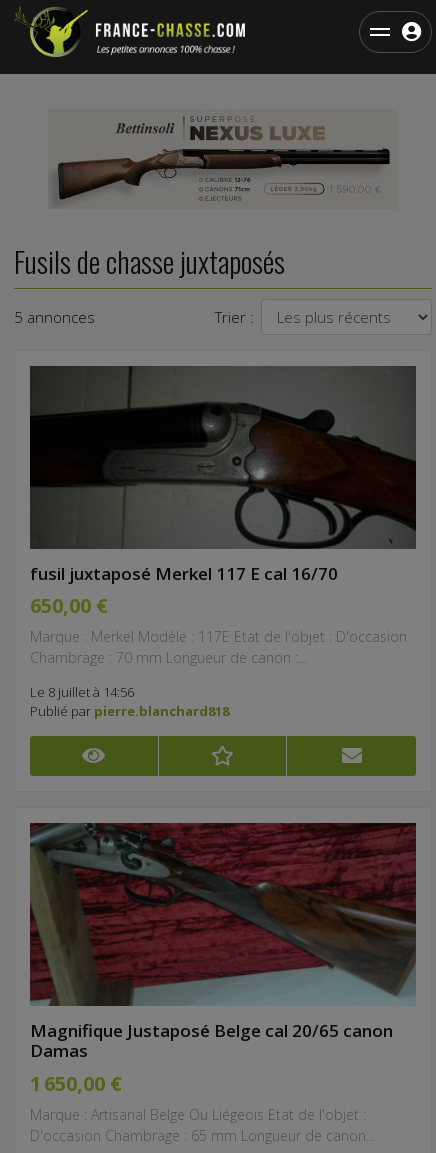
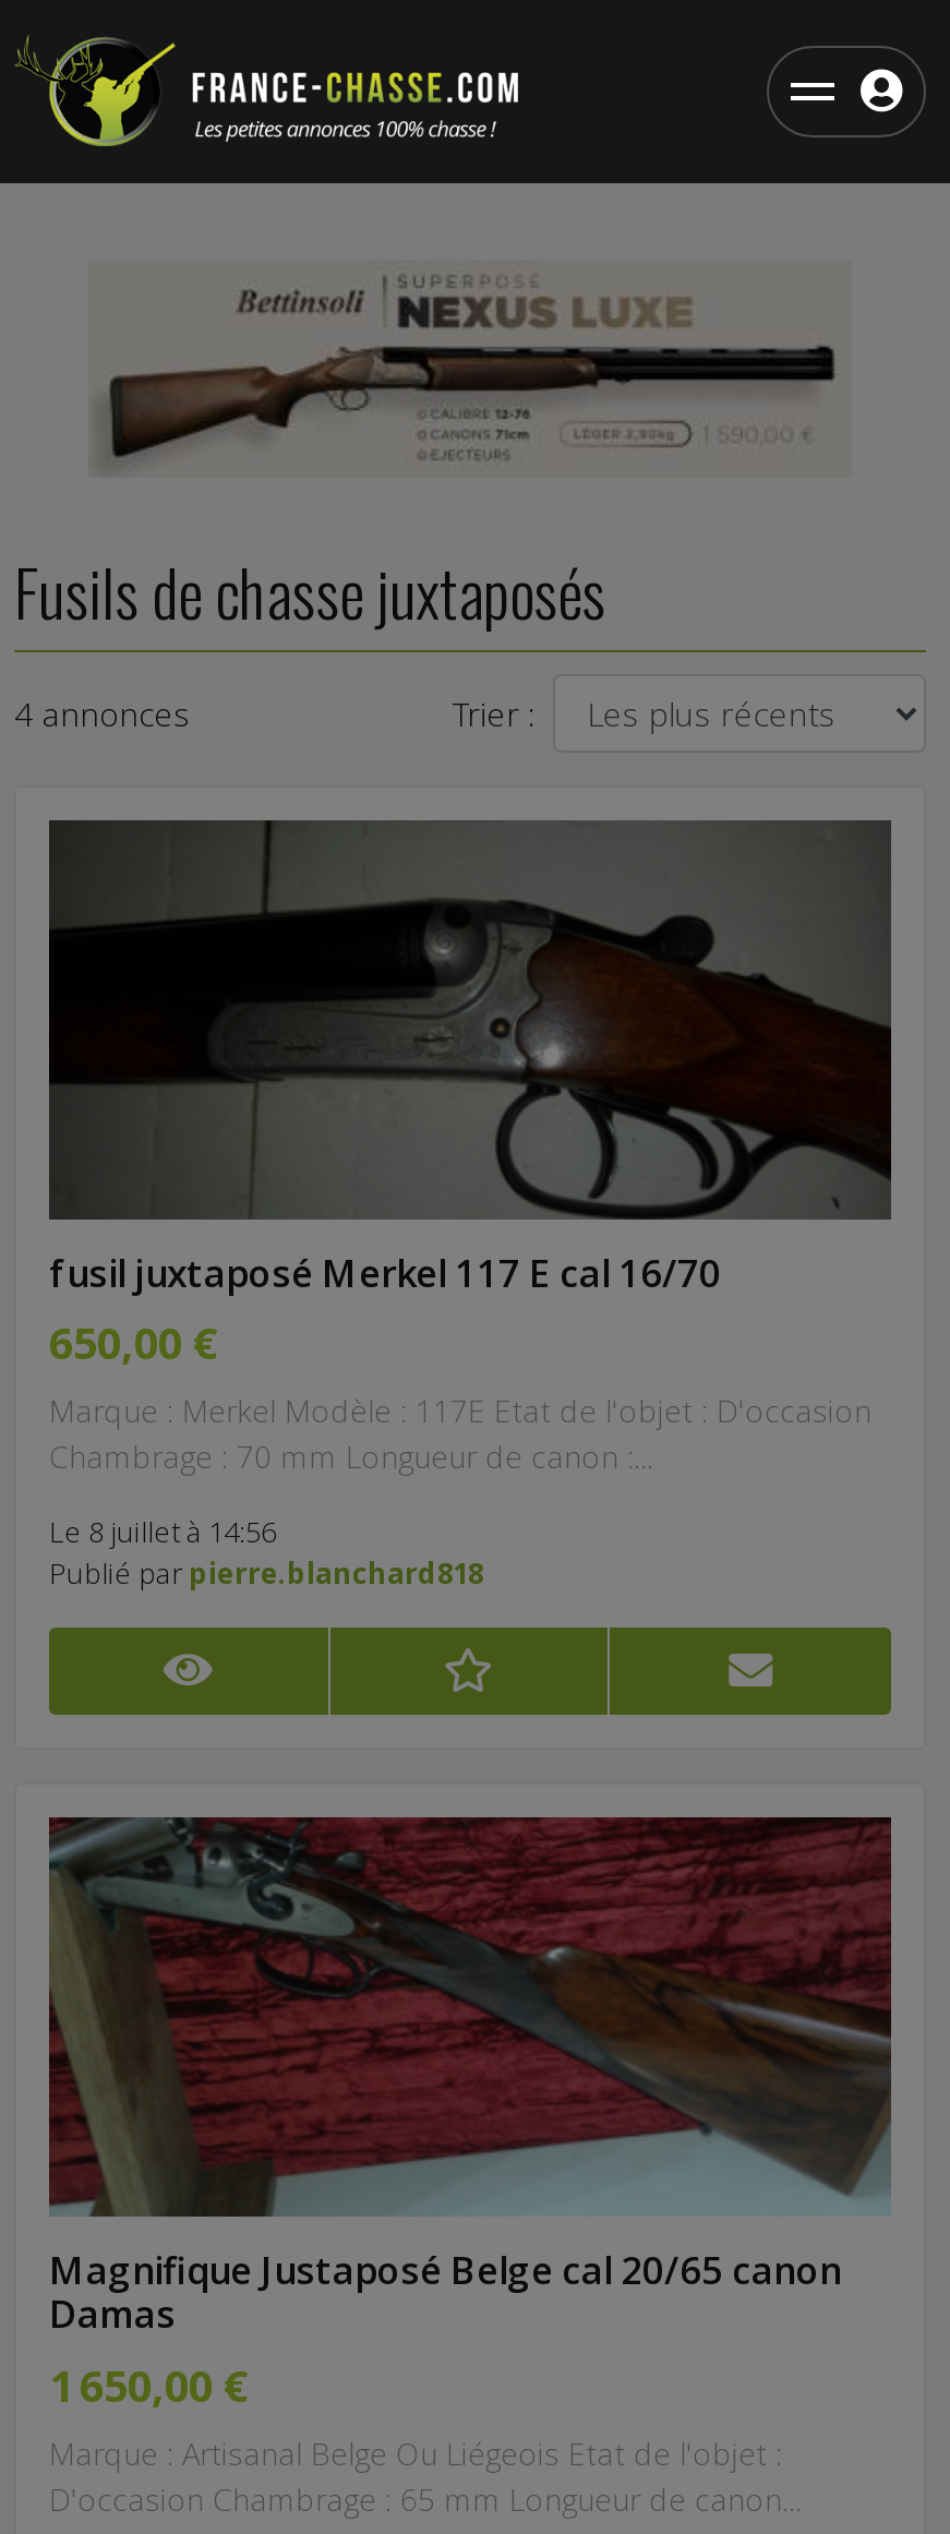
- 5 annonces
+ 4 annonces
